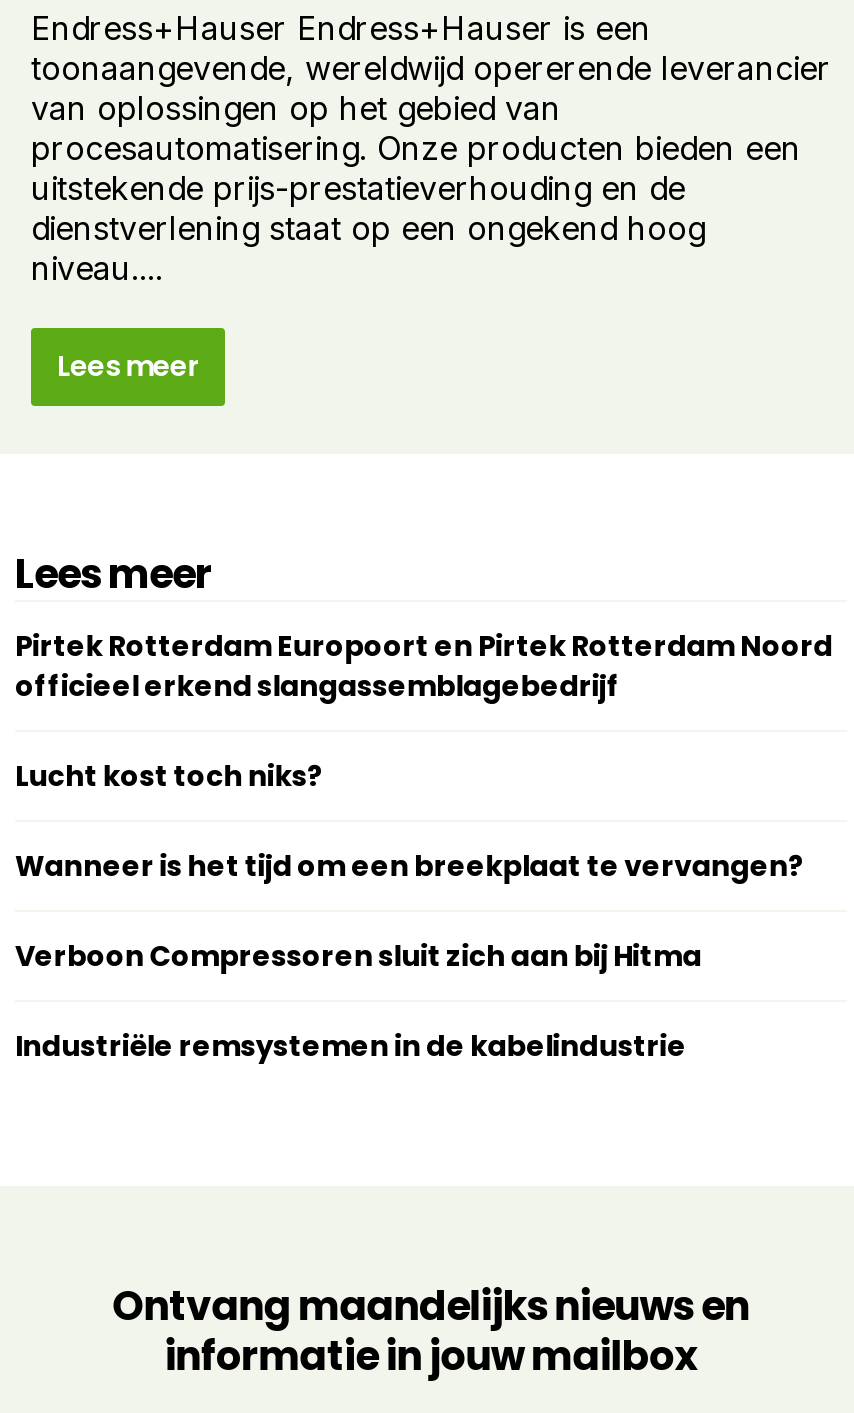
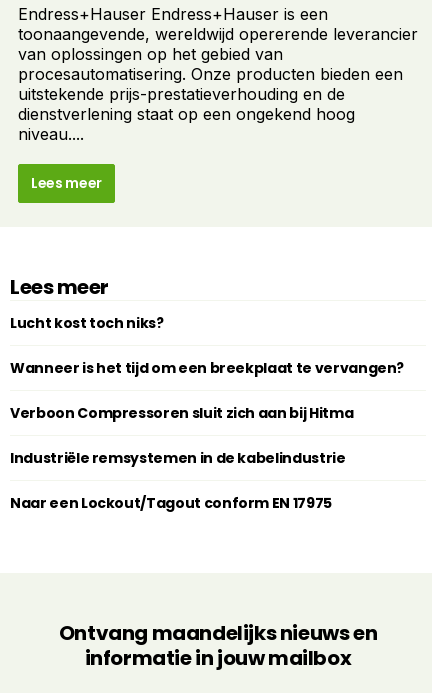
- Pirtek Rotterdam Europoort en Pirtek Rotterdam Noord
- officieel erkend slangassemblagebedrijf

moved up: Lucht kost toch niks? | Wanneer is het tijd om een breekplaat te vervangen? | Verboon Compressoren sluit zich aan bij Hitma | Industriële remsystemen in de kabelindustrie

+ Naar een Lockout/Tagout conform EN 17975
